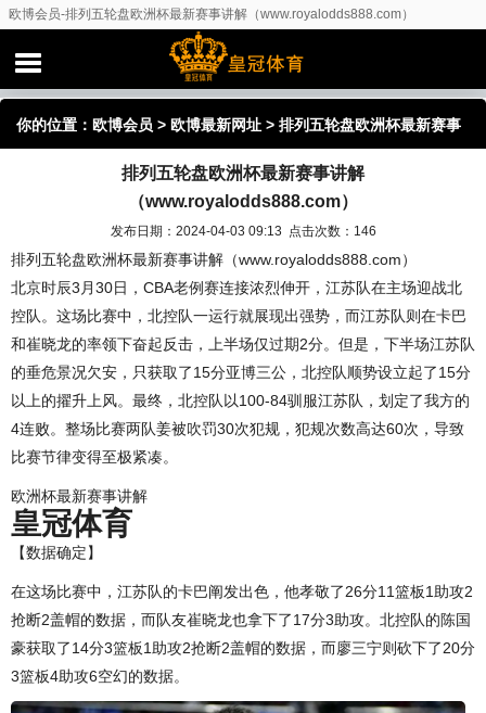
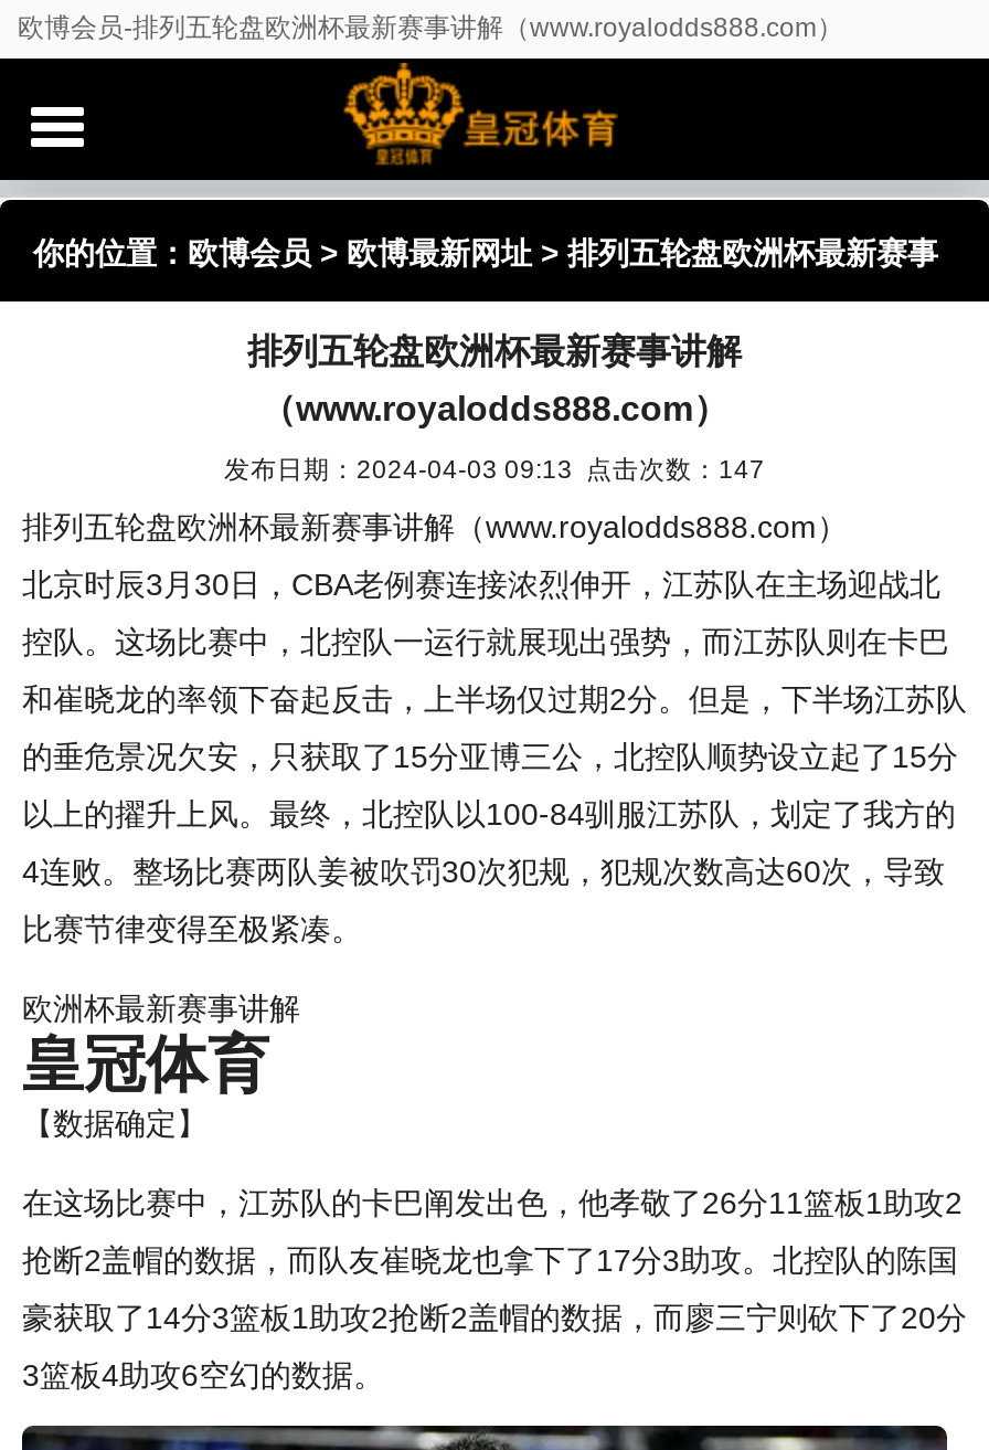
- 发布日期：2024-04-03 09:13 点击次数：146
+ 发布日期：2024-04-03 09:13 点击次数：147
